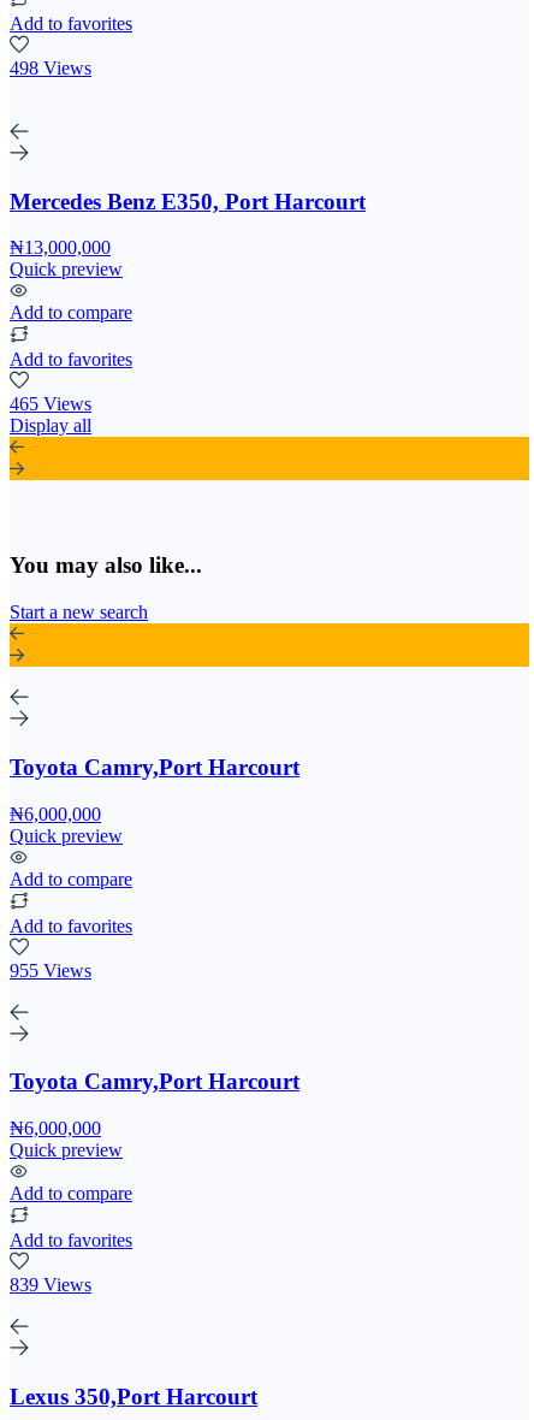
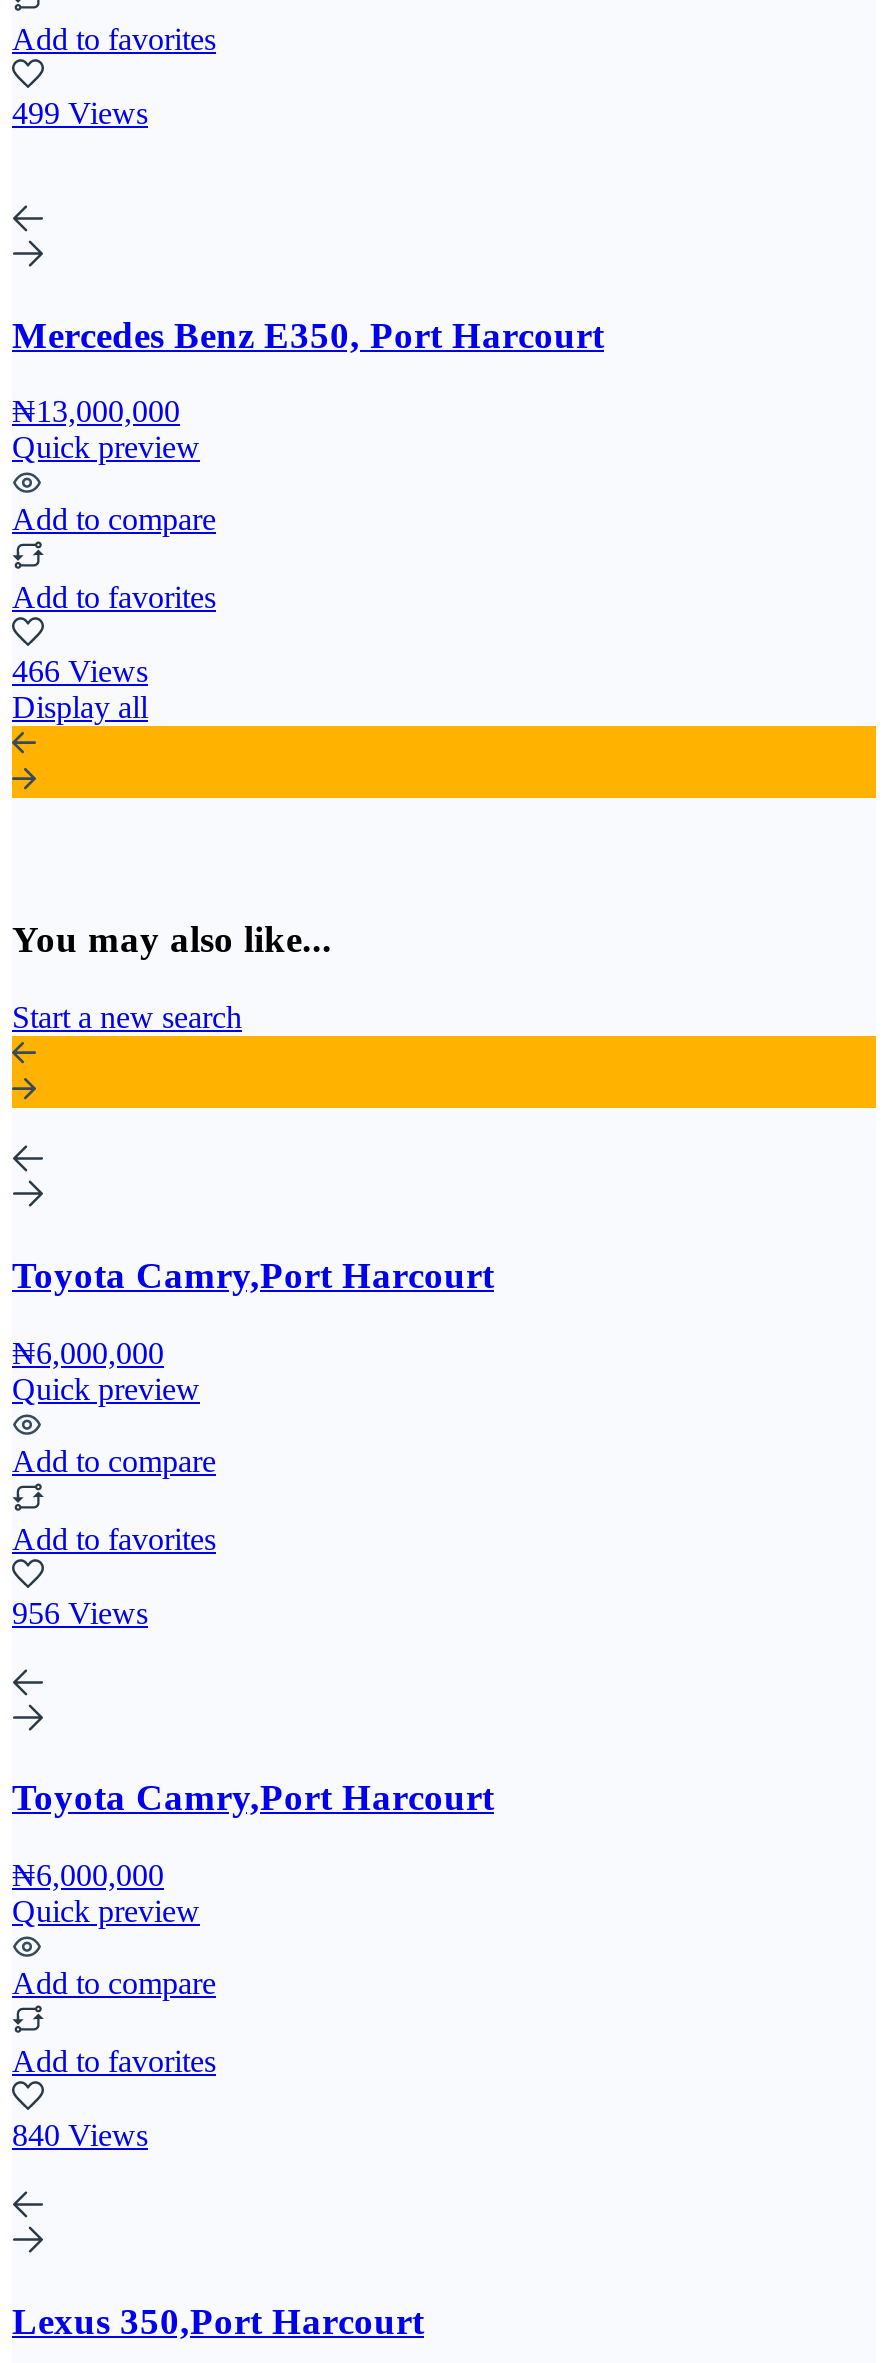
- 498 Views
+ 499 Views

- 465 Views
+ 466 Views

- 955 Views
+ 956 Views

- 839 Views
+ 840 Views
